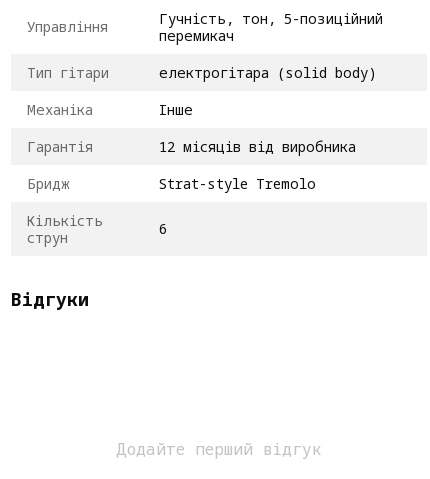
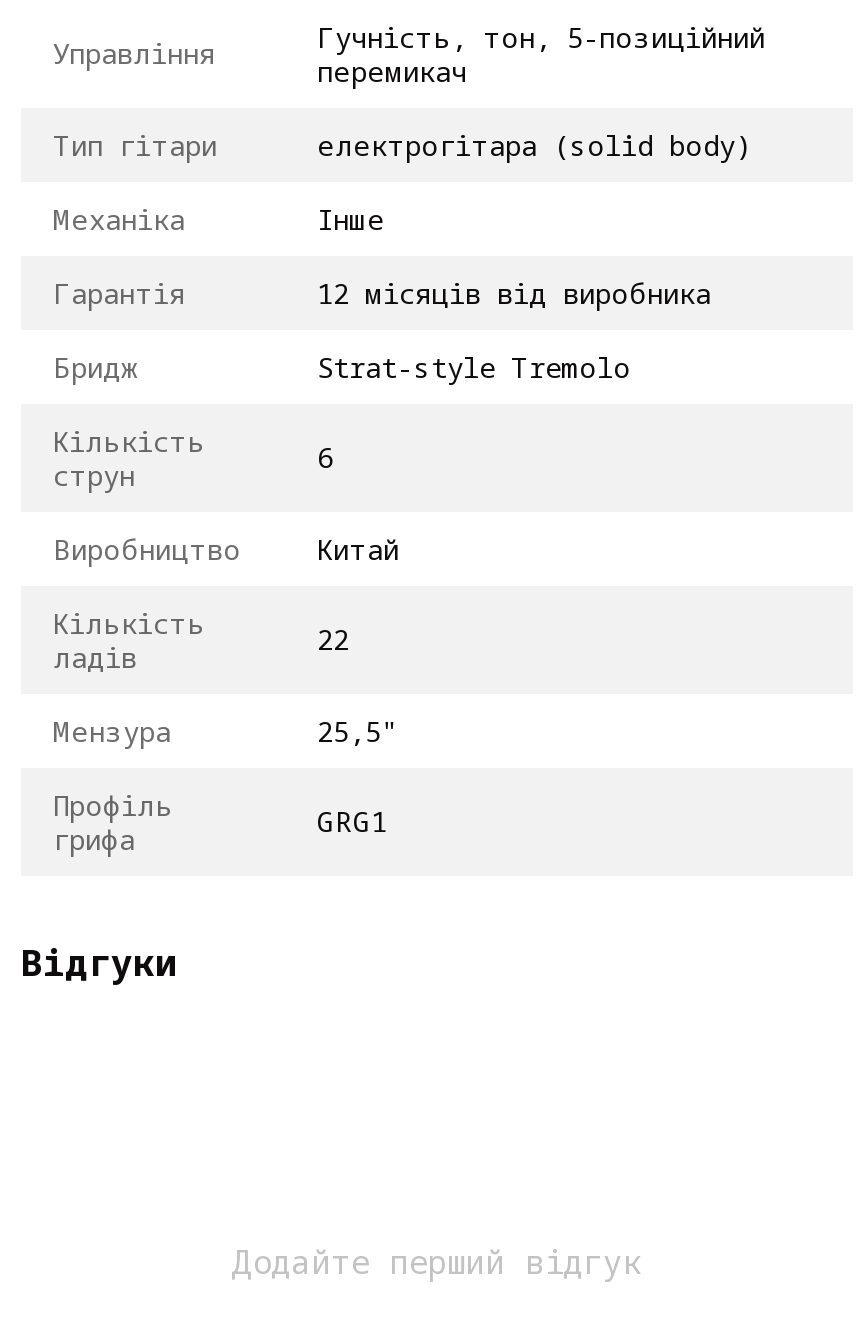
+ Виробництво
+ Китай
+ Кількість
+ ладів
+ 22
+ Мензура
+ 25,5"
+ Профіль
+ грифа
+ GRG1
